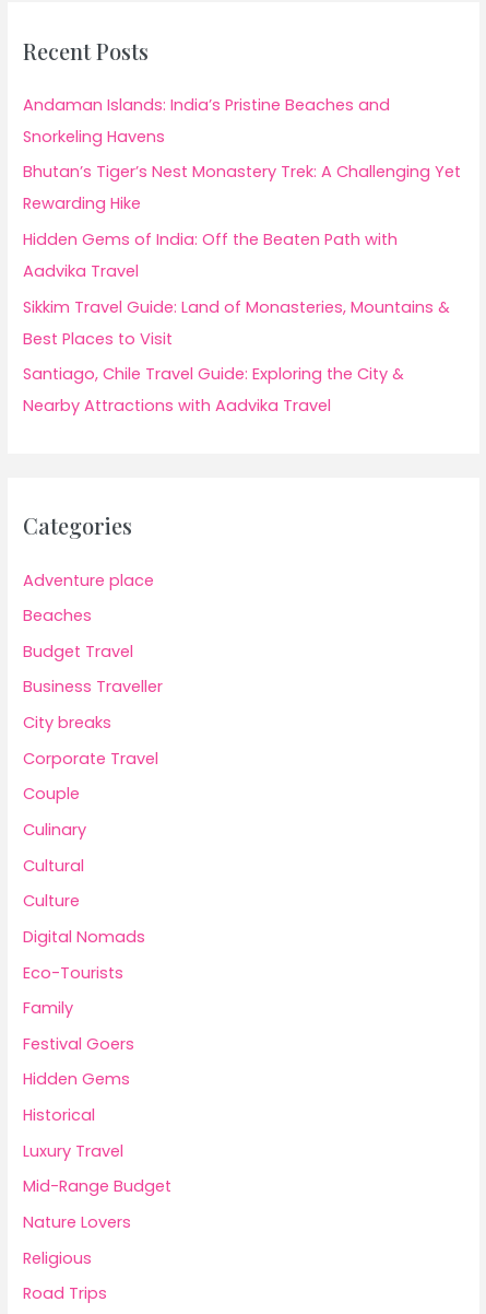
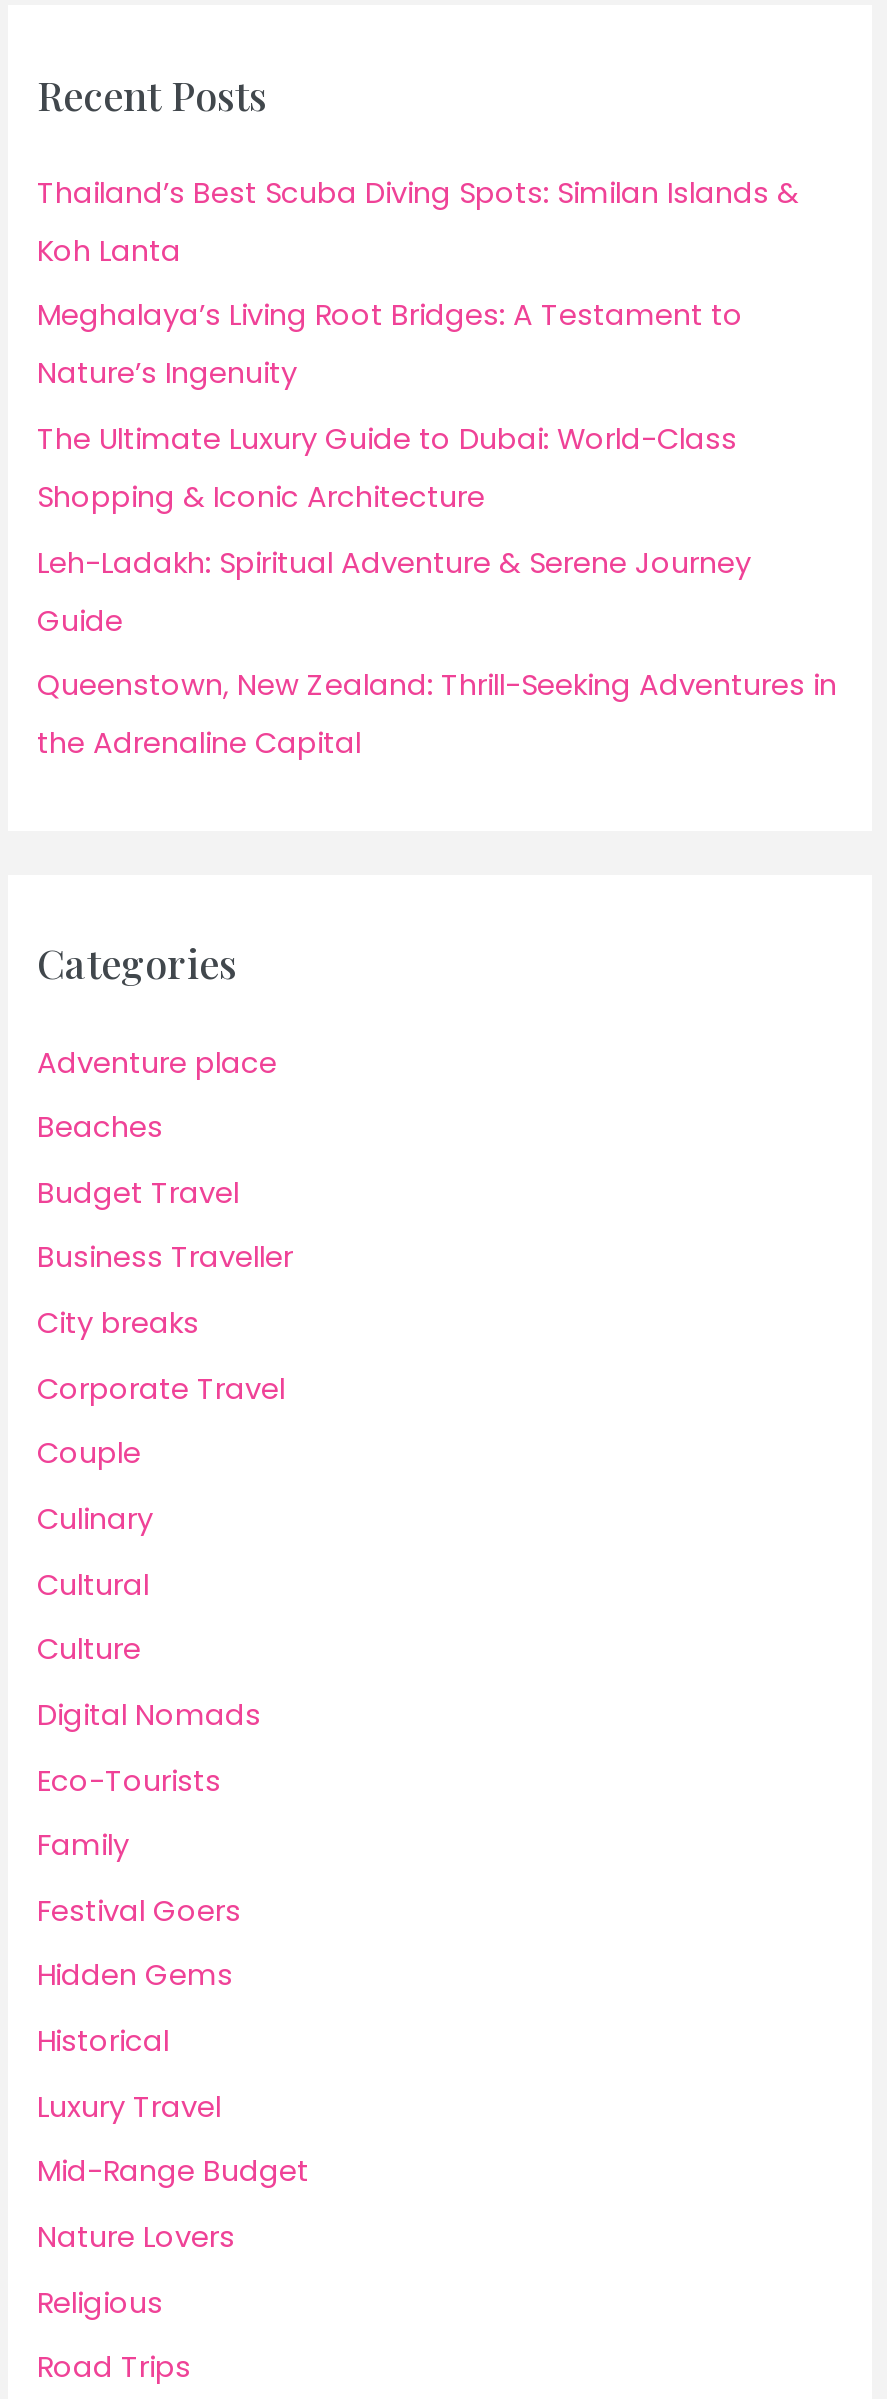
- Andaman Islands: India’s Pristine Beaches and
- Snorkeling Havens
+ Thailand’s Best Scuba Diving Spots: Similan Islands &
+ Koh Lanta

- Bhutan’s Tiger’s Nest Monastery Trek: A Challenging Yet
- Rewarding Hike
+ Meghalaya’s Living Root Bridges: A Testament to
+ Nature’s Ingenuity

- Hidden Gems of India: Off the Beaten Path with
- Aadvika Travel
+ The Ultimate Luxury Guide to Dubai: World-Class
+ Shopping & Iconic Architecture

- Sikkim Travel Guide: Land of Monasteries, Mountains &
- Best Places to Visit
+ Leh-Ladakh: Spiritual Adventure & Serene Journey
+ Guide

- Santiago, Chile Travel Guide: Exploring the City &
- Nearby Attractions with Aadvika Travel
+ Queenstown, New Zealand: Thrill-Seeking Adventures in
+ the Adrenaline Capital
